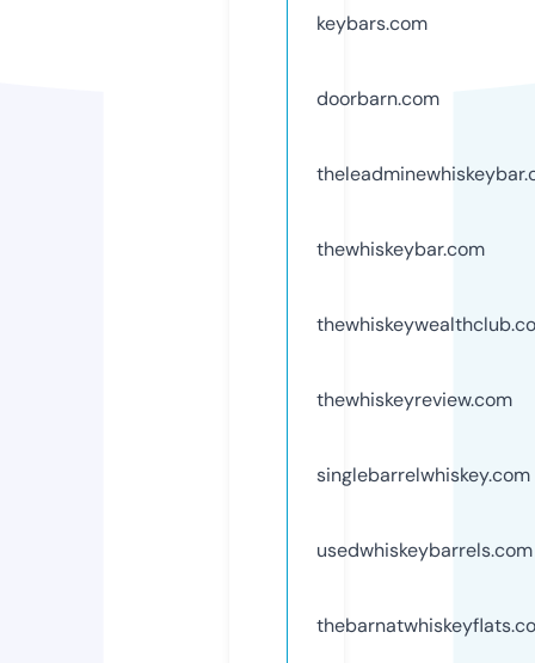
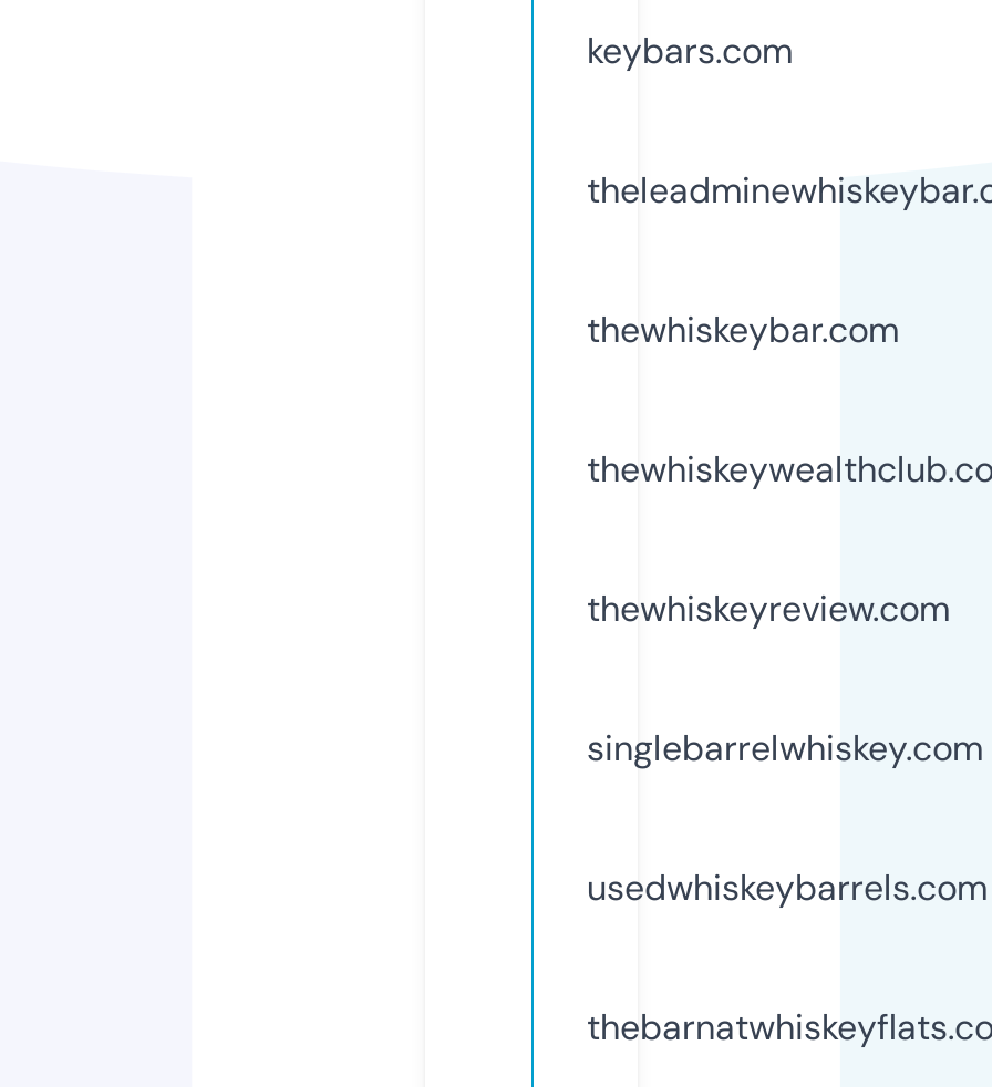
- doorbarn.com
